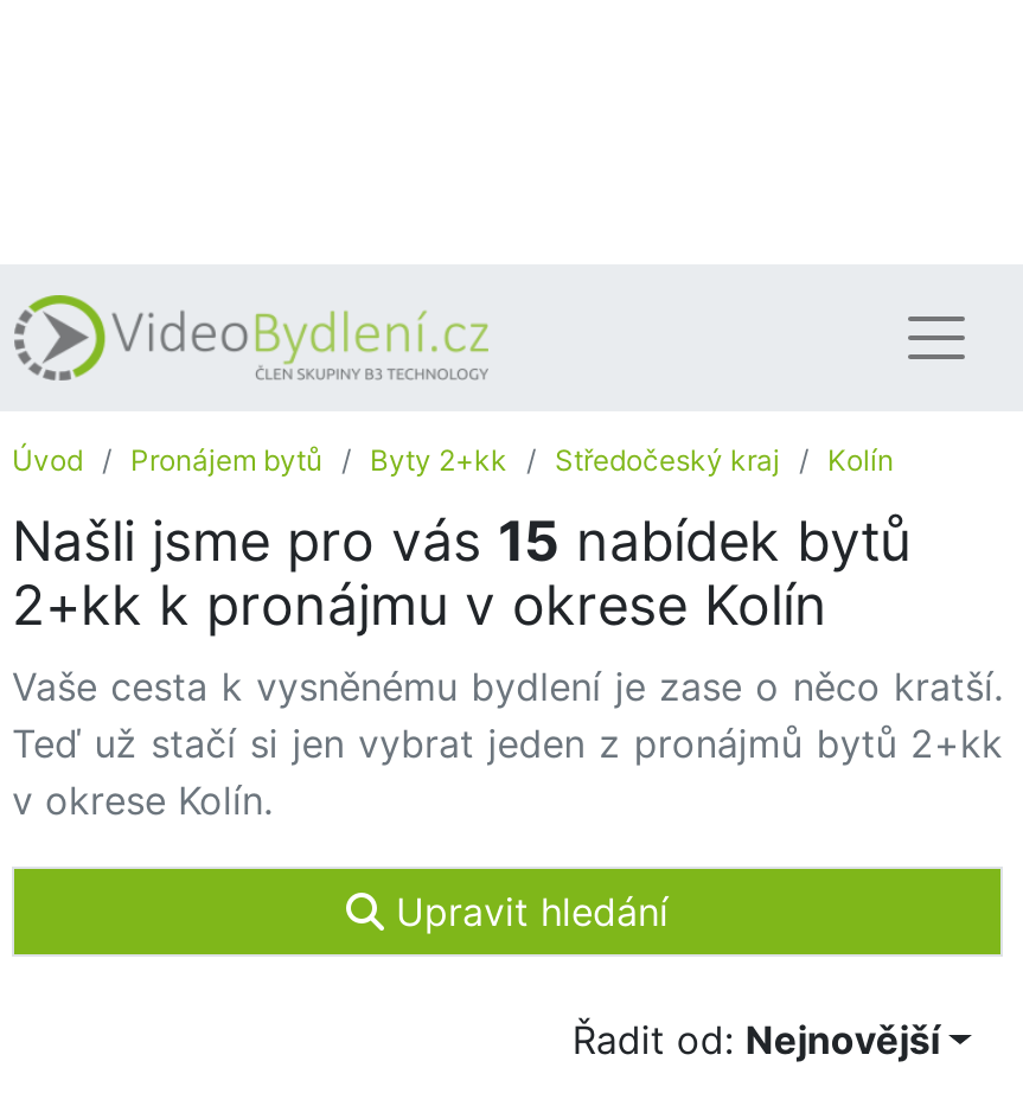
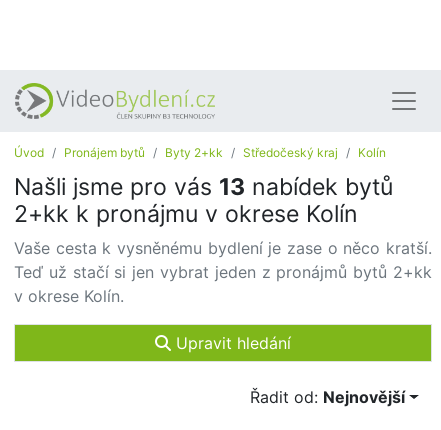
- Našli jsme pro vás 15 nabídek bytů
+ Našli jsme pro vás 13 nabídek bytů
